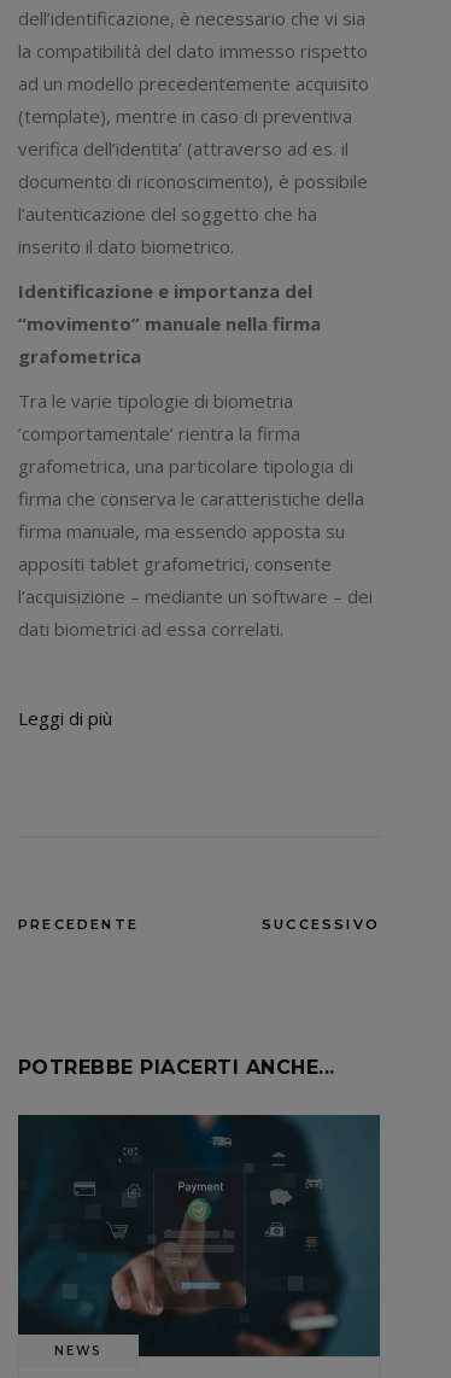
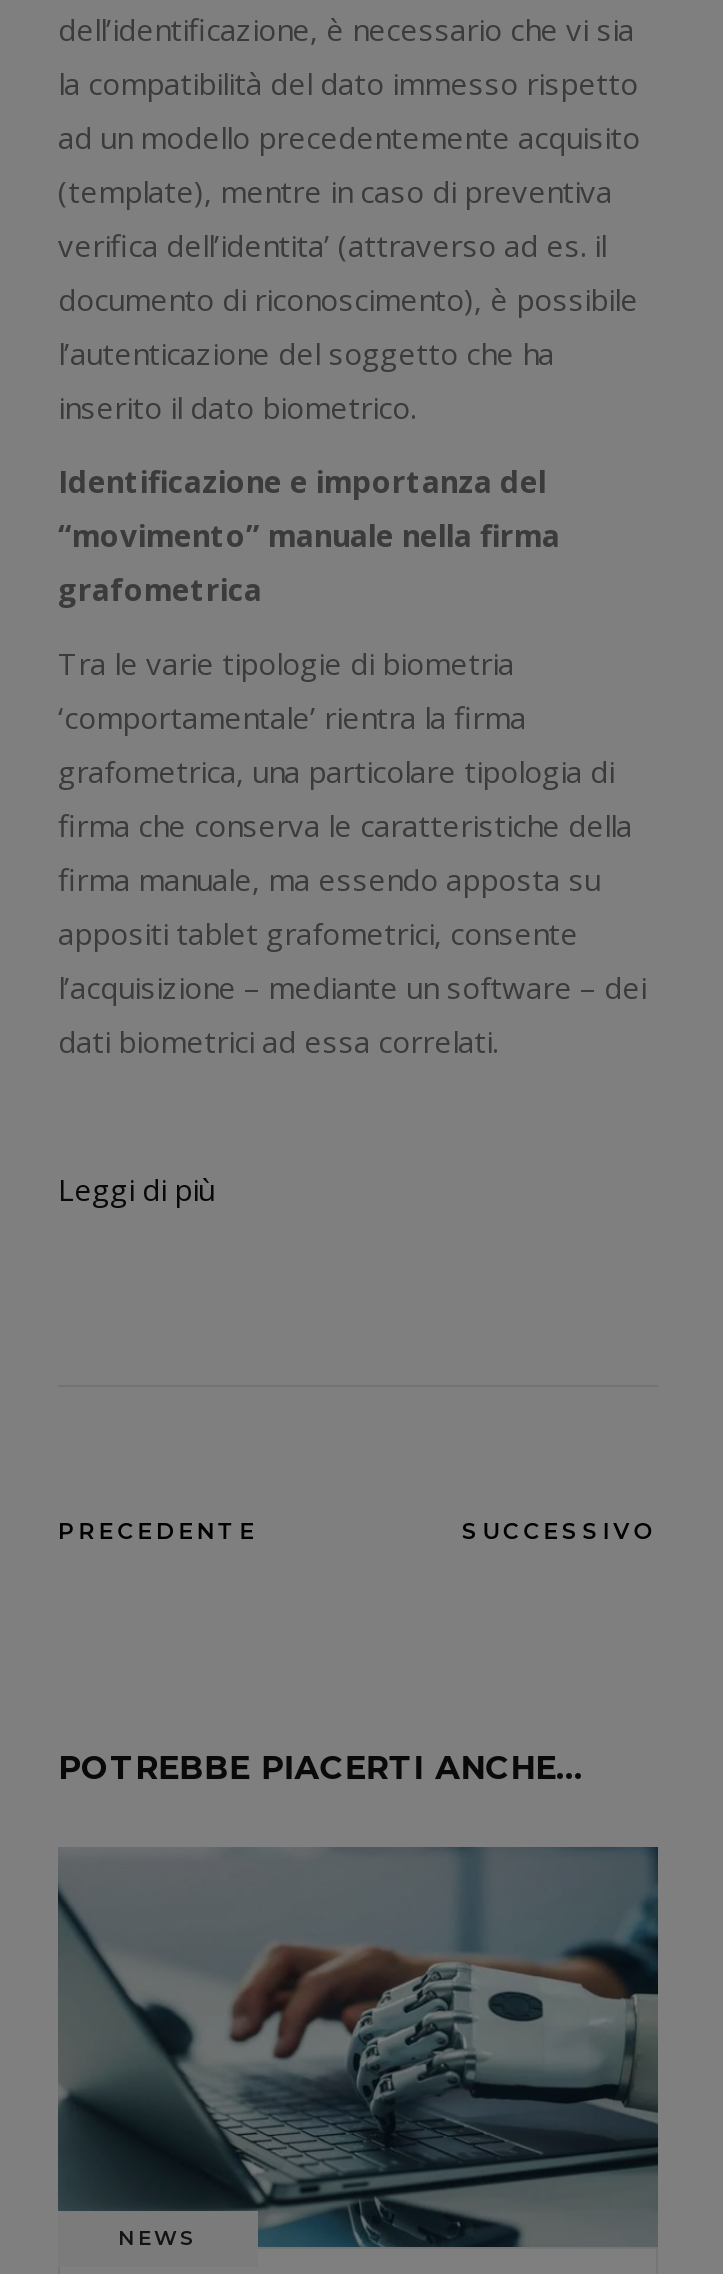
- [image]
+ [image]
